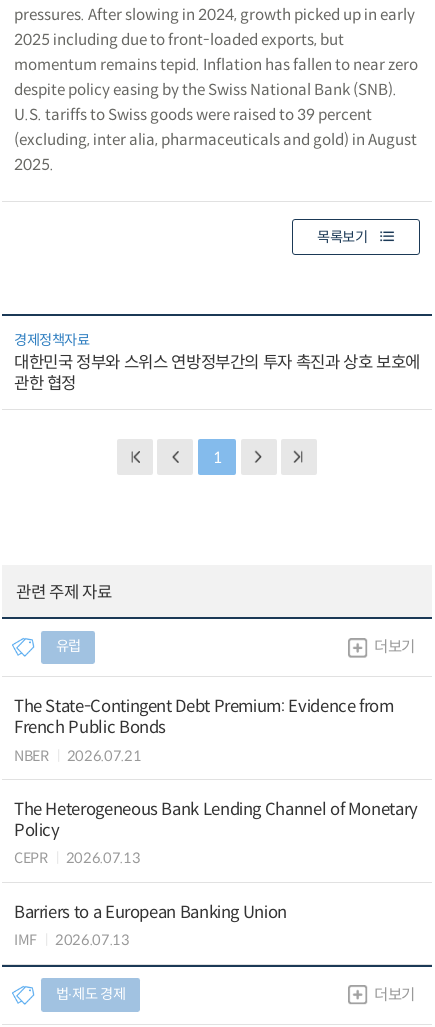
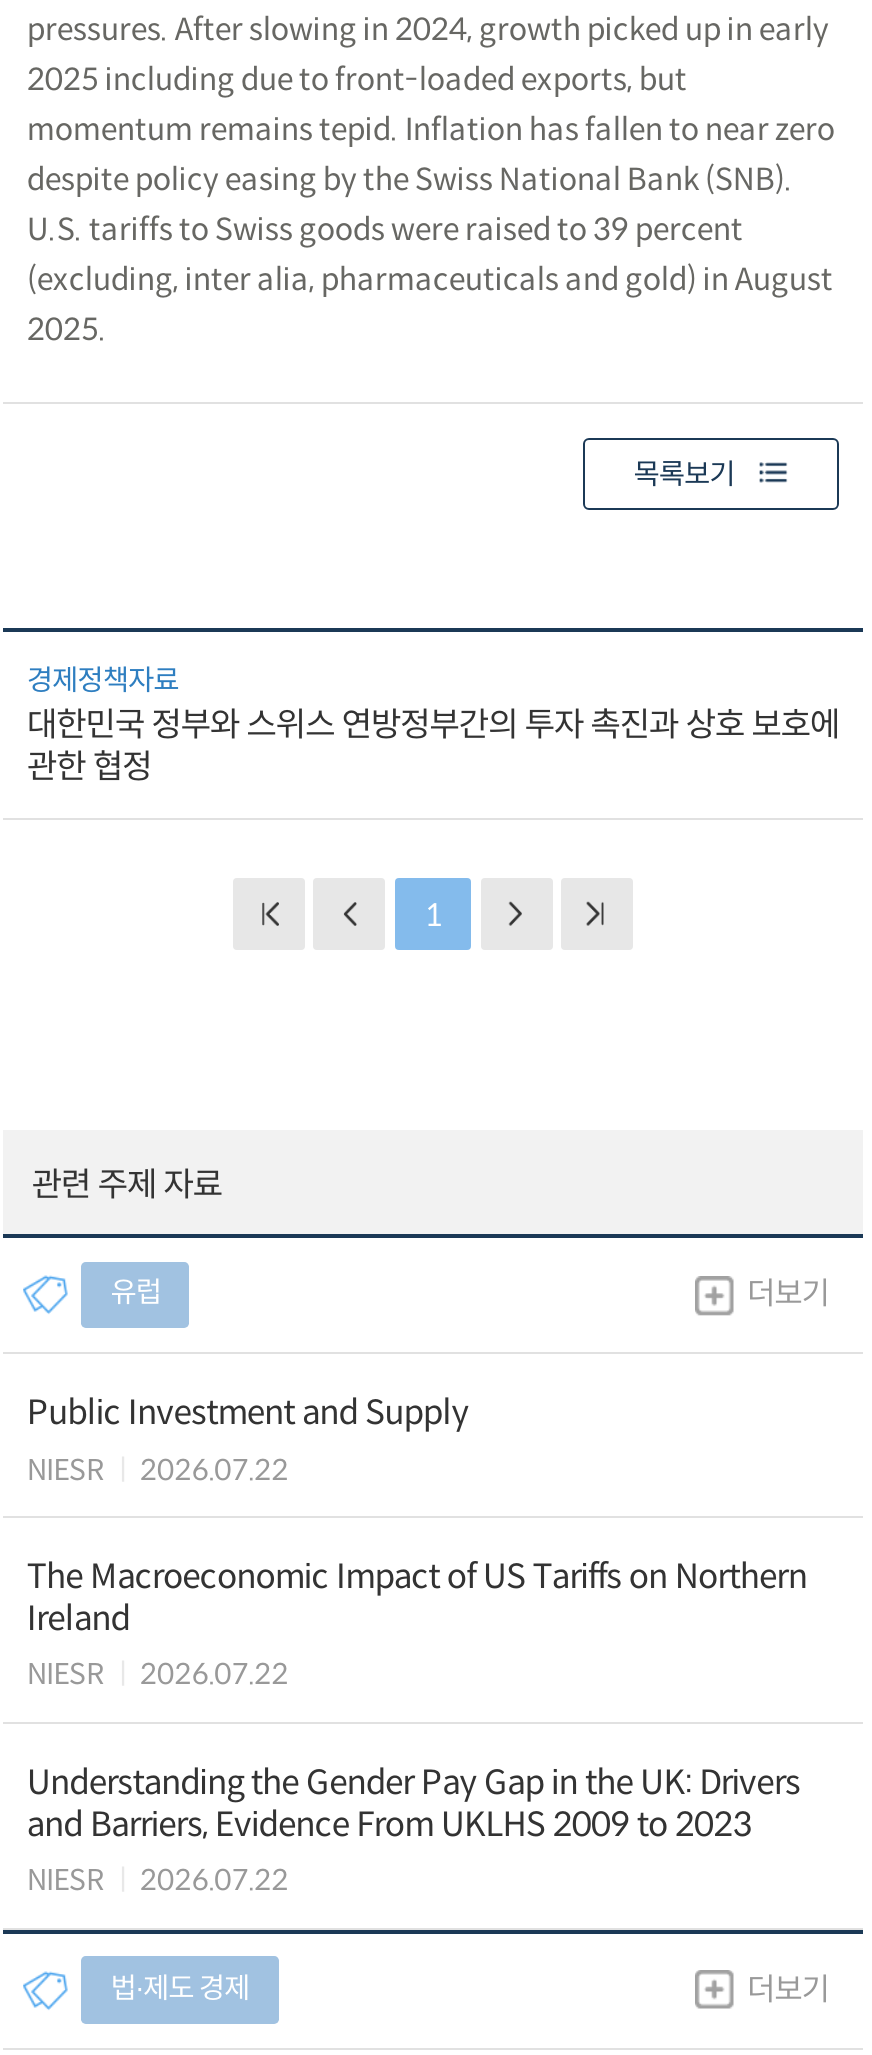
- The State-Contingent Debt Premium: Evidence from
- French Public Bonds
- NBER
- 2026.07.21
+ Public Investment and Supply
+ NIESR
+ 2026.07.22

- The Heterogeneous Bank Lending Channel of Monetary
- Policy
- CEPR
- 2026.07.13
+ The Macroeconomic Impact of US Tariffs on Northern
+ Ireland
+ NIESR
+ 2026.07.22

- Barriers to a European Banking Union
- IMF
- 2026.07.13
+ Understanding the Gender Pay Gap in the UK: Drivers
+ and Barriers, Evidence From UKLHS 2009 to 2023
+ NIESR
+ 2026.07.22
